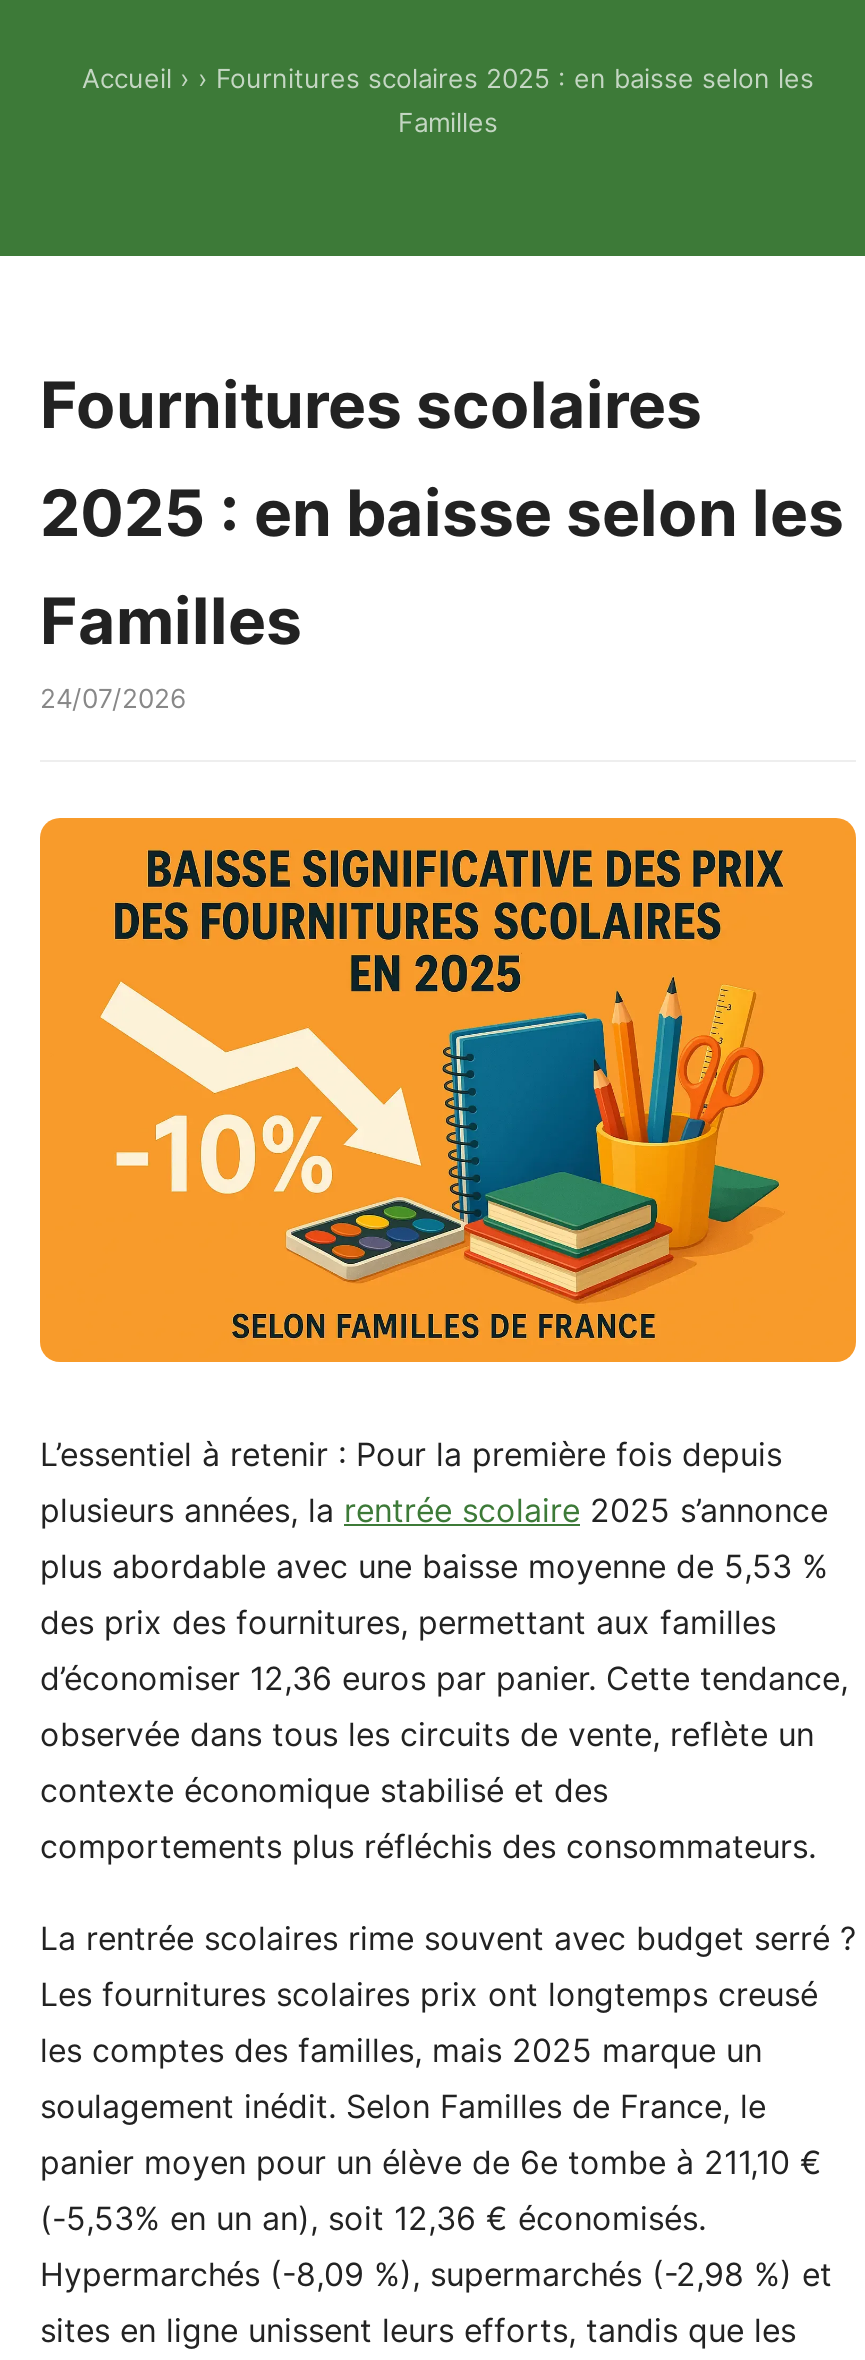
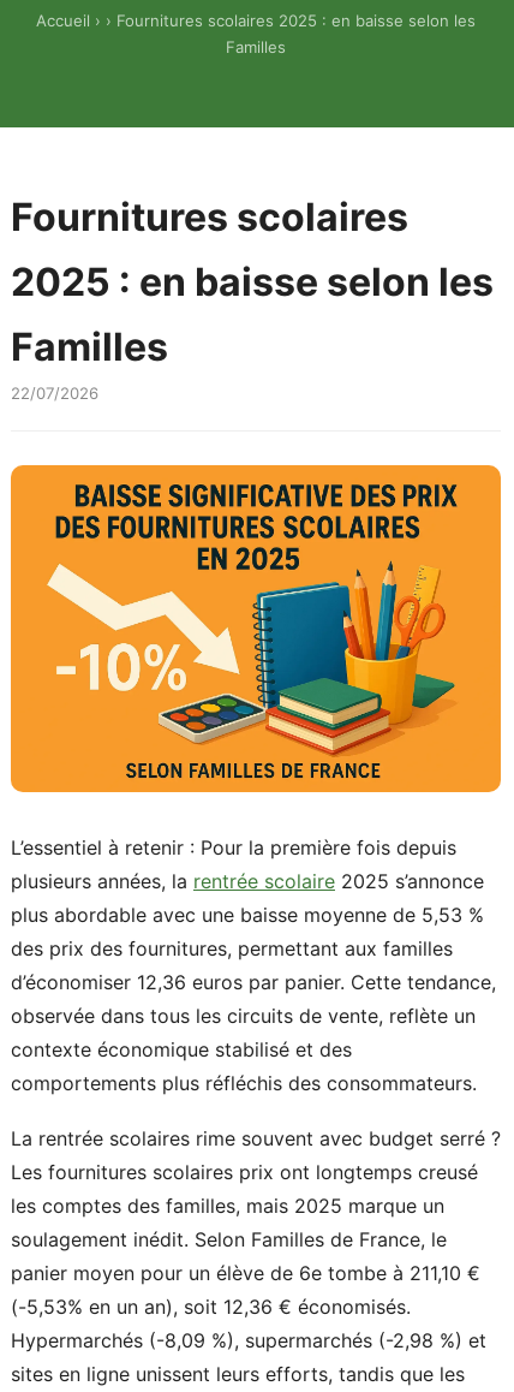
- 24/07/2026
+ 22/07/2026
